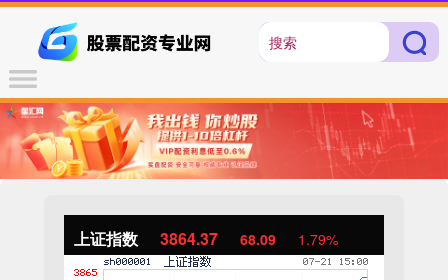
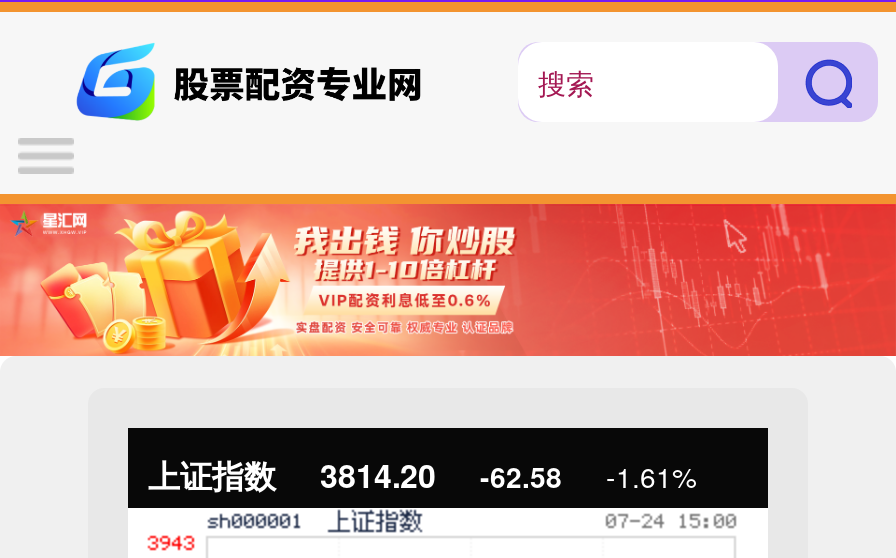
- 3864.37
+ 3814.20

- 68.09
+ -62.58

- 1.79%
+ -1.61%
